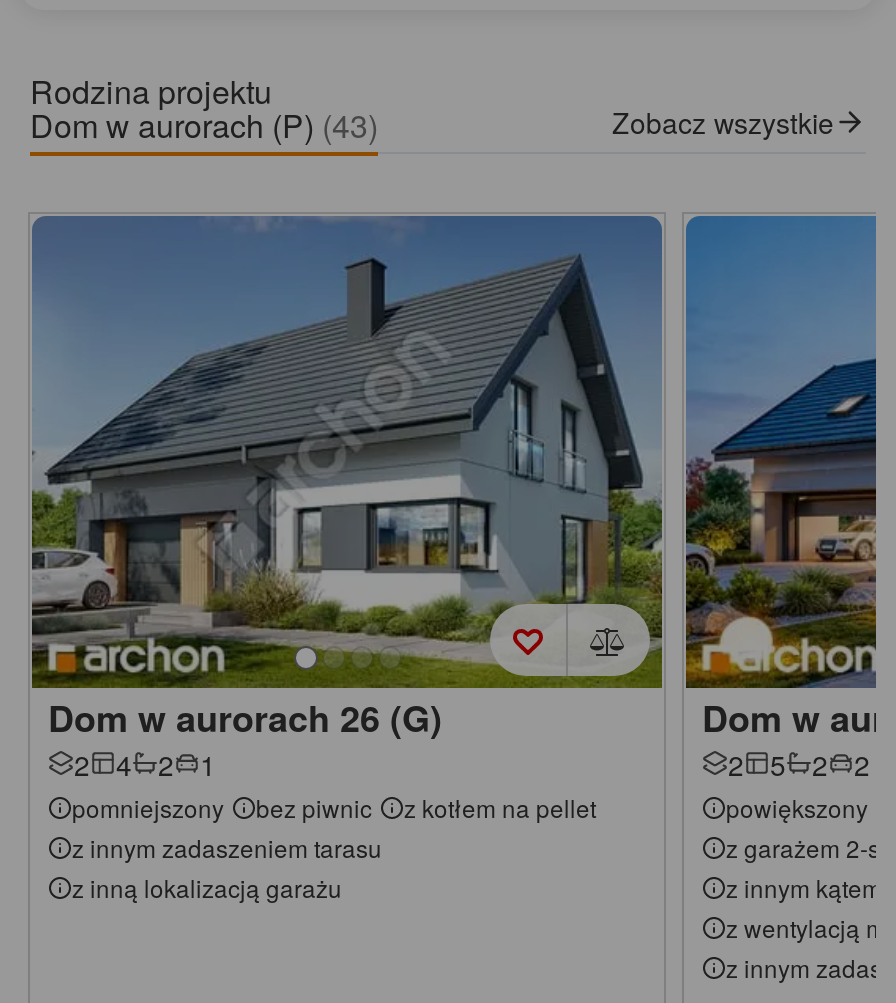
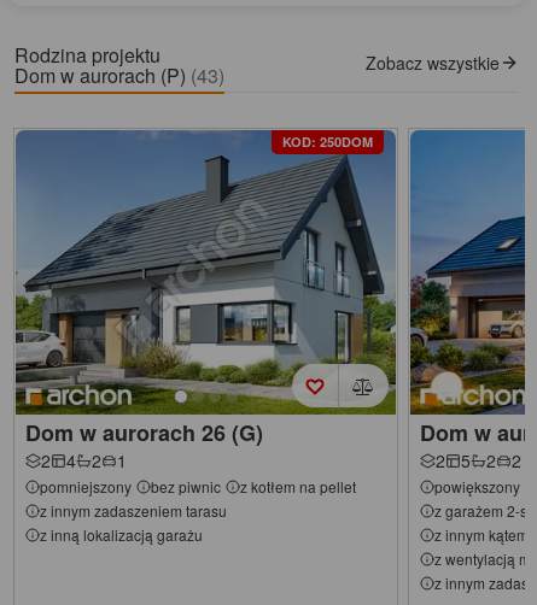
+ KOD: 250DOM
